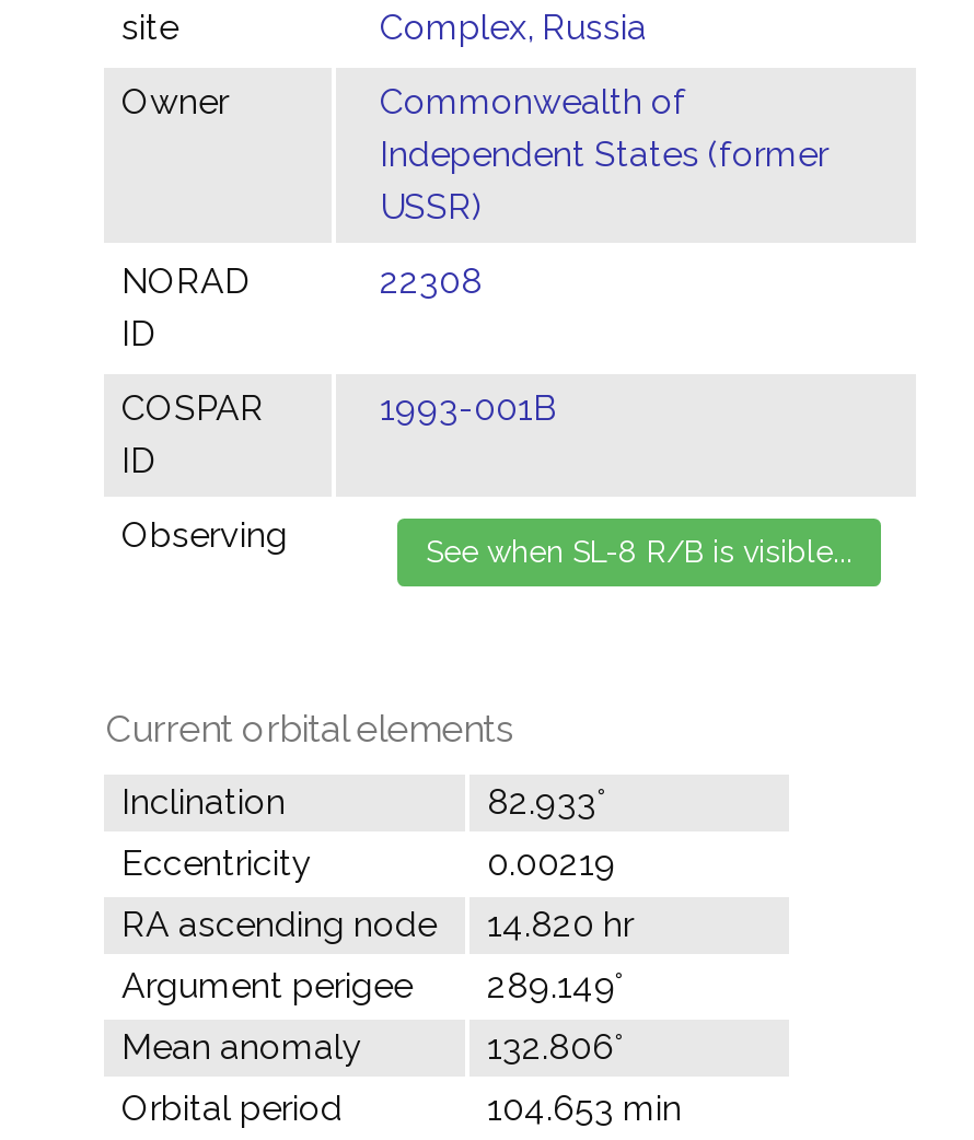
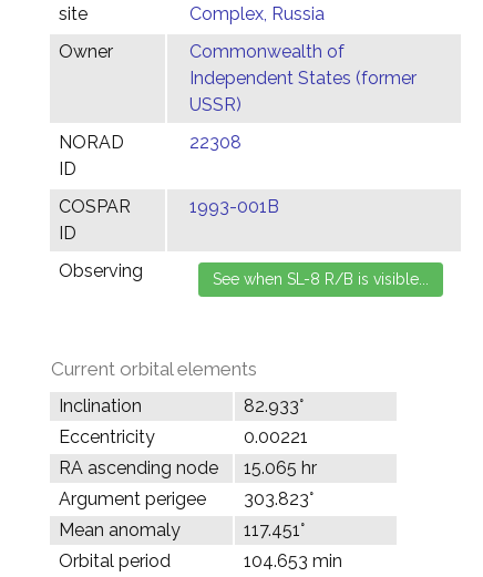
- 0.00219
+ 0.00221

- RA ascending node 14.820 hr
+ RA ascending node 15.065 hr

- Argument perigee 289.149°
+ Argument perigee 303.823°

- 132.806°
+ 117.451°
